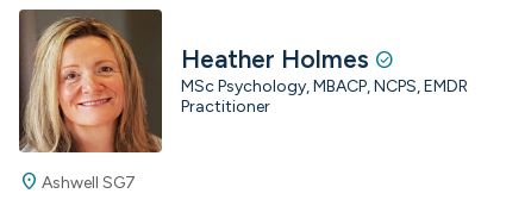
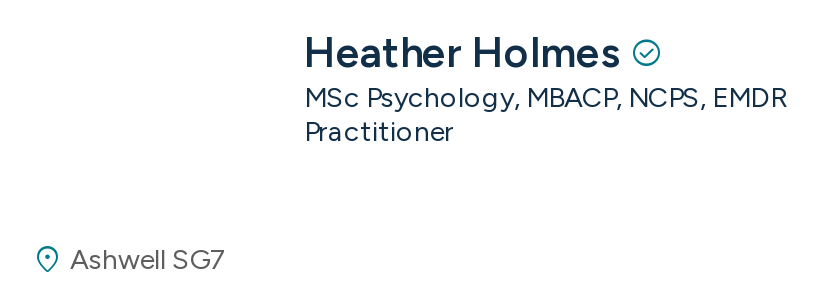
- [image]
